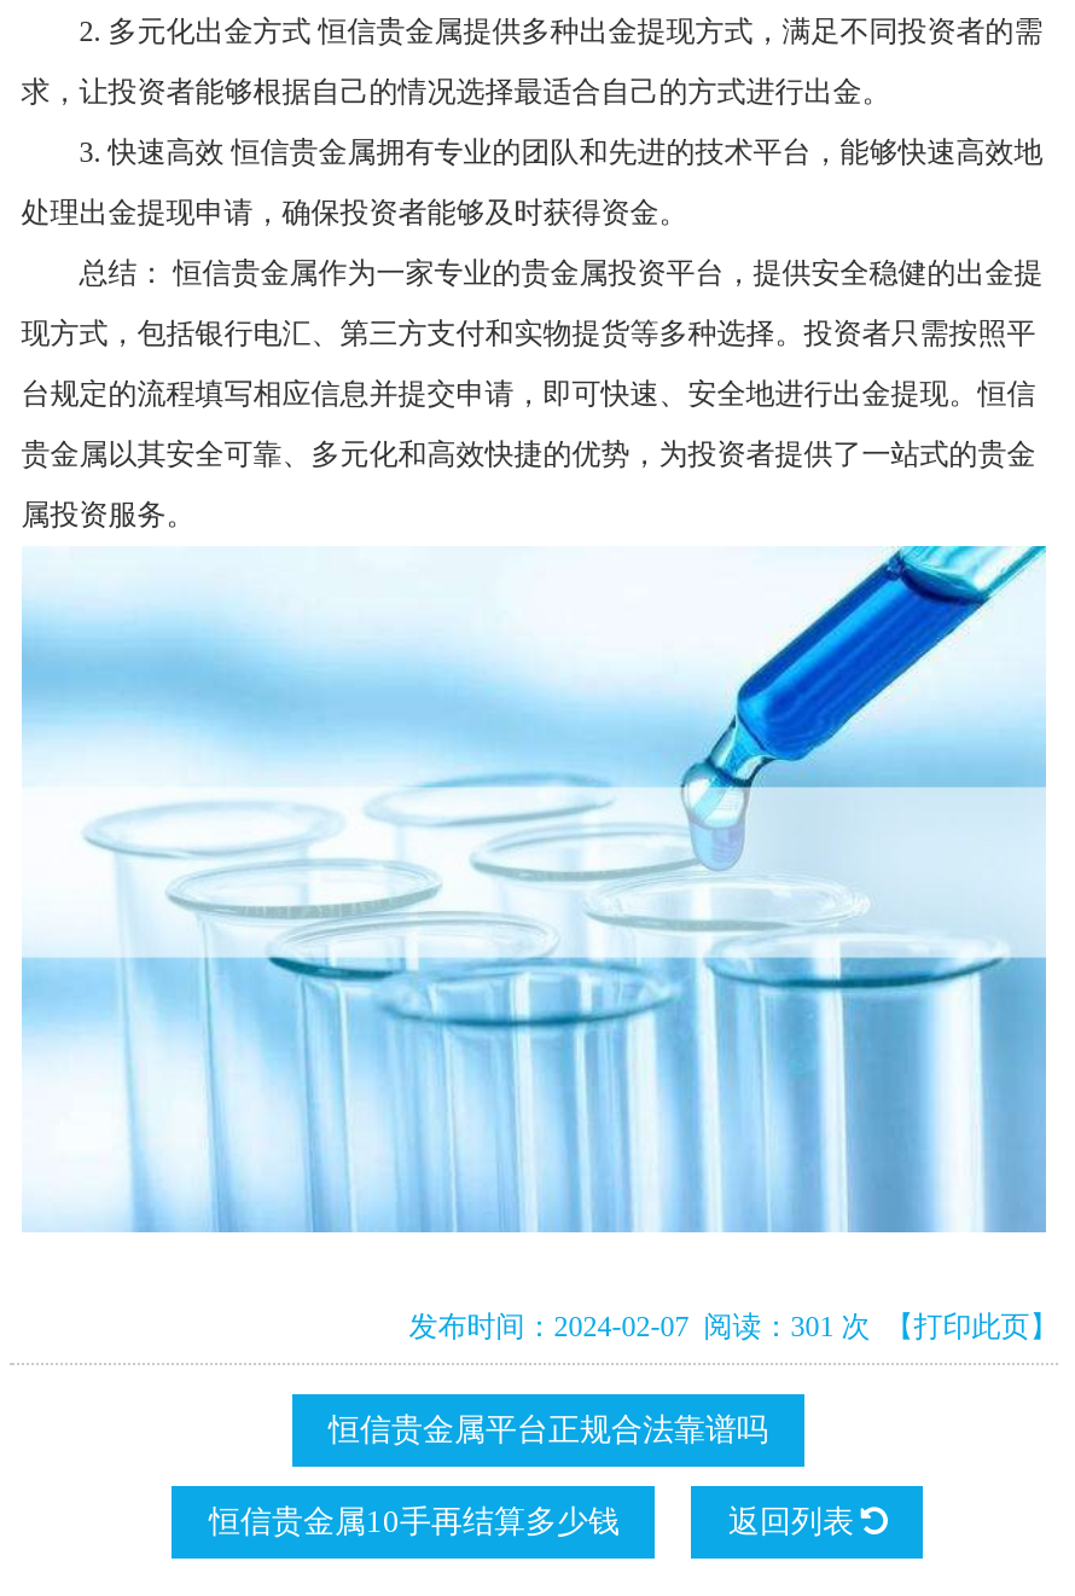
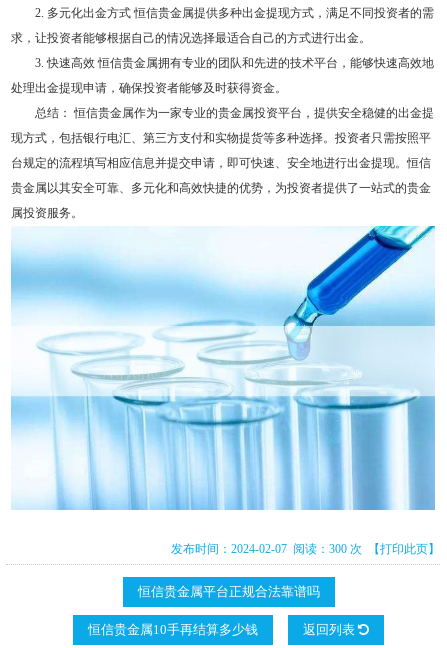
- 发布时间：2024-02-07 阅读：301 次【打印此页】
+ 发布时间：2024-02-07 阅读：300 次【打印此页】
